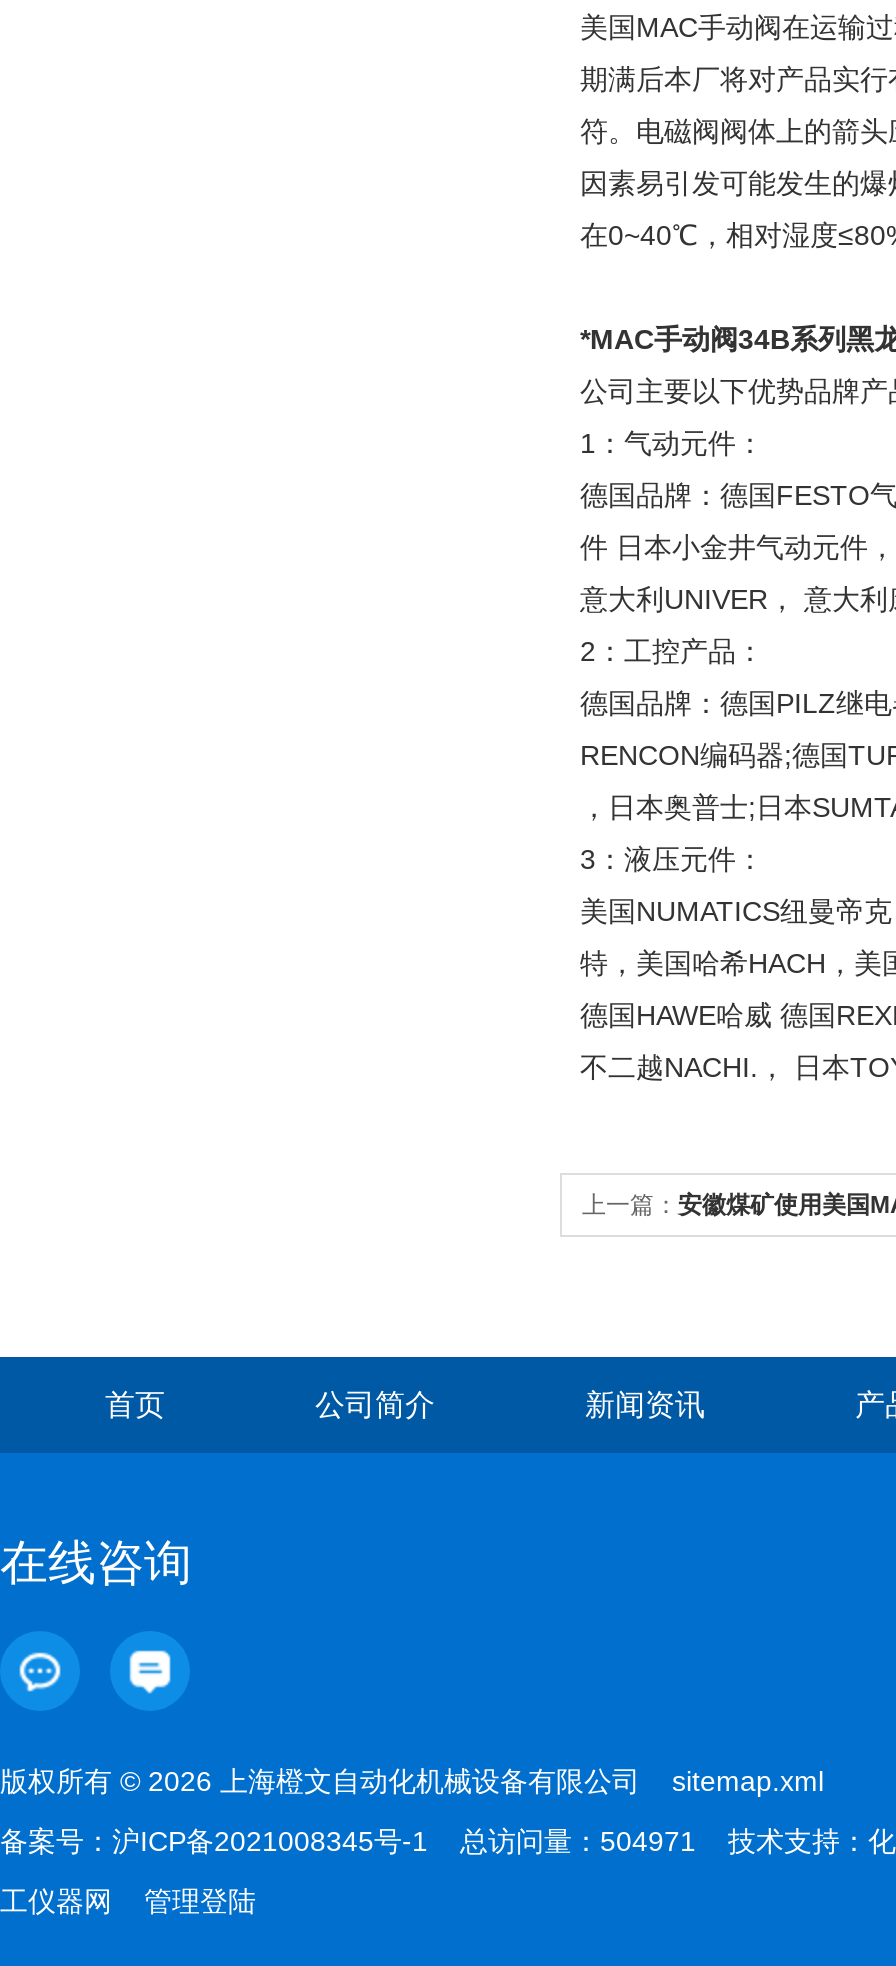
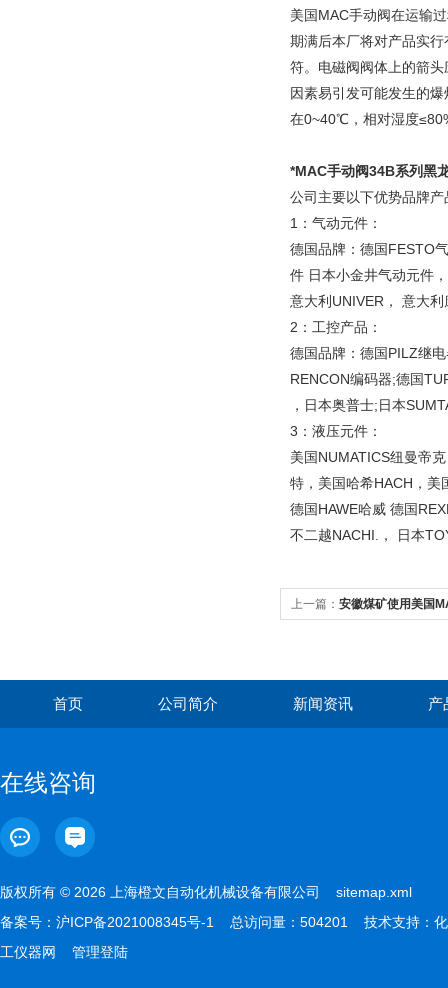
- 备案号：沪ICP备2021008345号-1总访问量：504971 技术支持：化
+ 备案号：沪ICP备2021008345号-1总访问量：504201 技术支持：化
